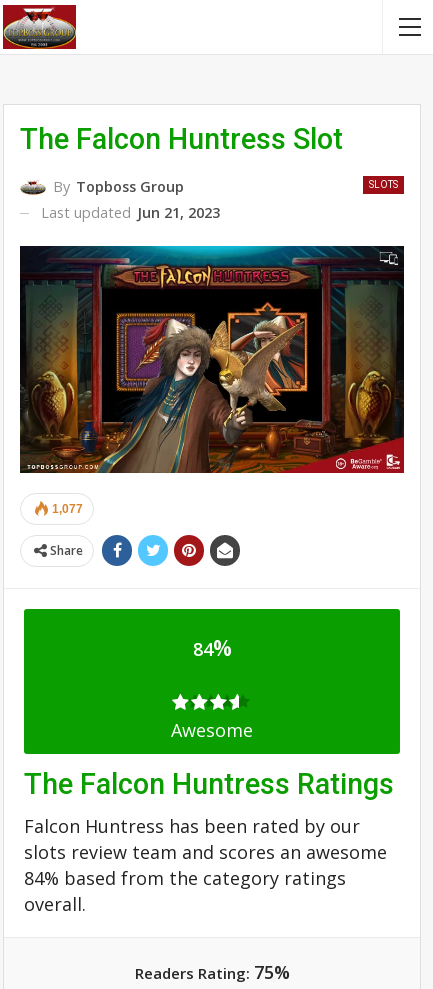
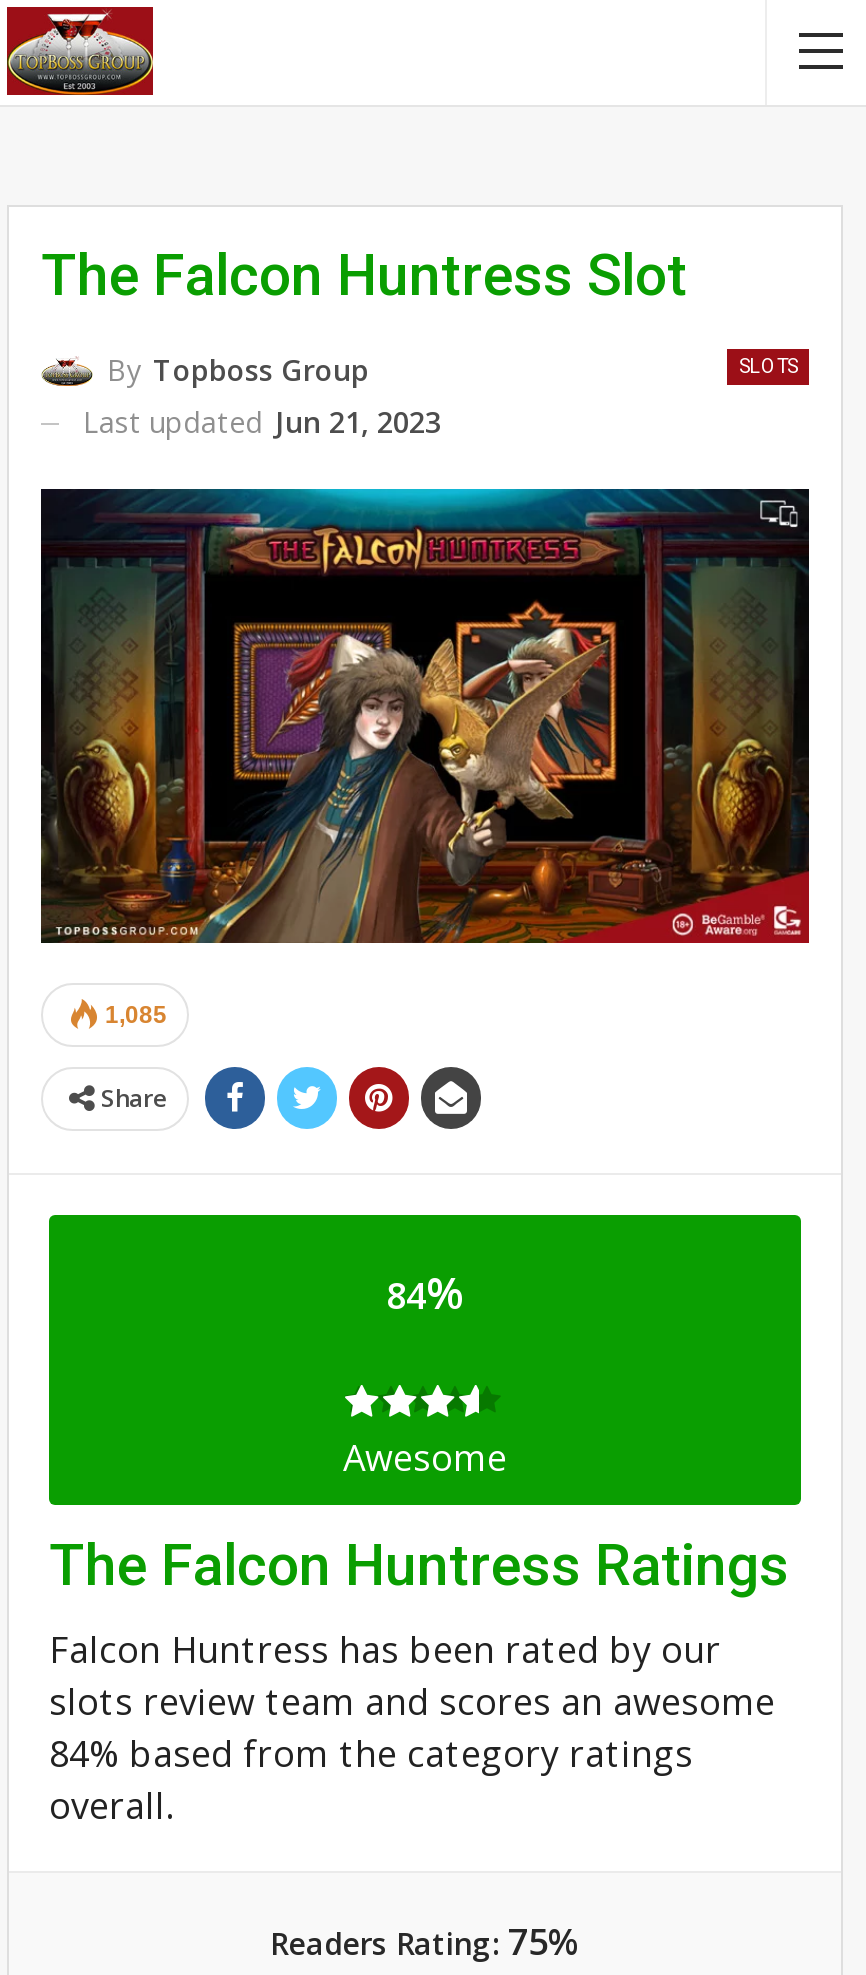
- 1,077
+ 1,085
